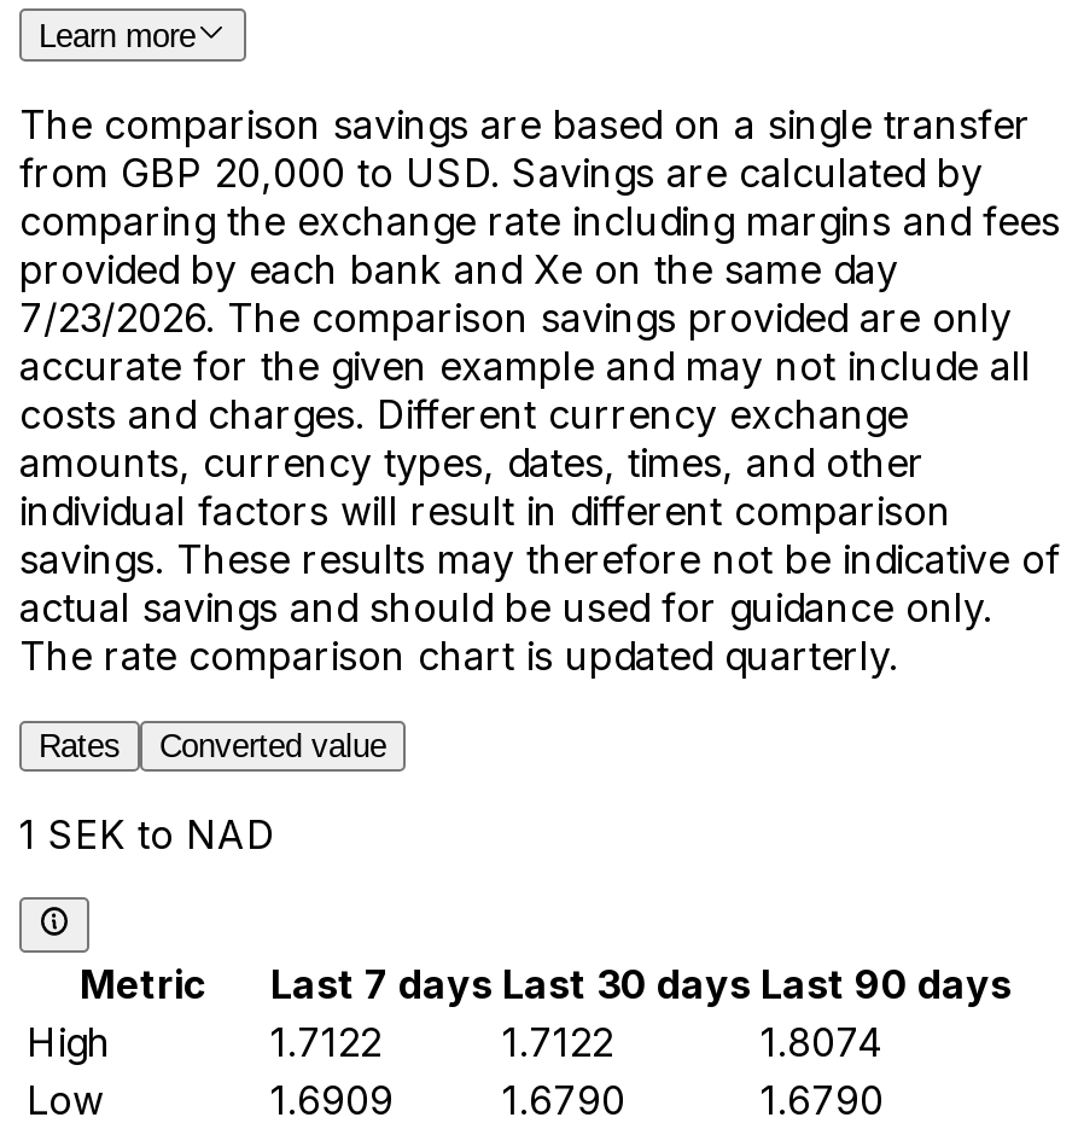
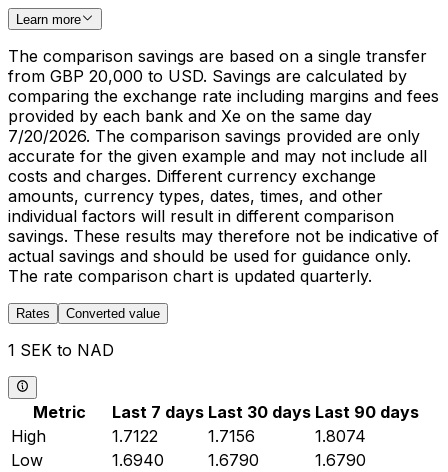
- 7/23/2026. The comparison savings provided are only
+ 7/20/2026. The comparison savings provided are only

- 1.7122
+ 1.7156

- 1.6909
+ 1.6940
